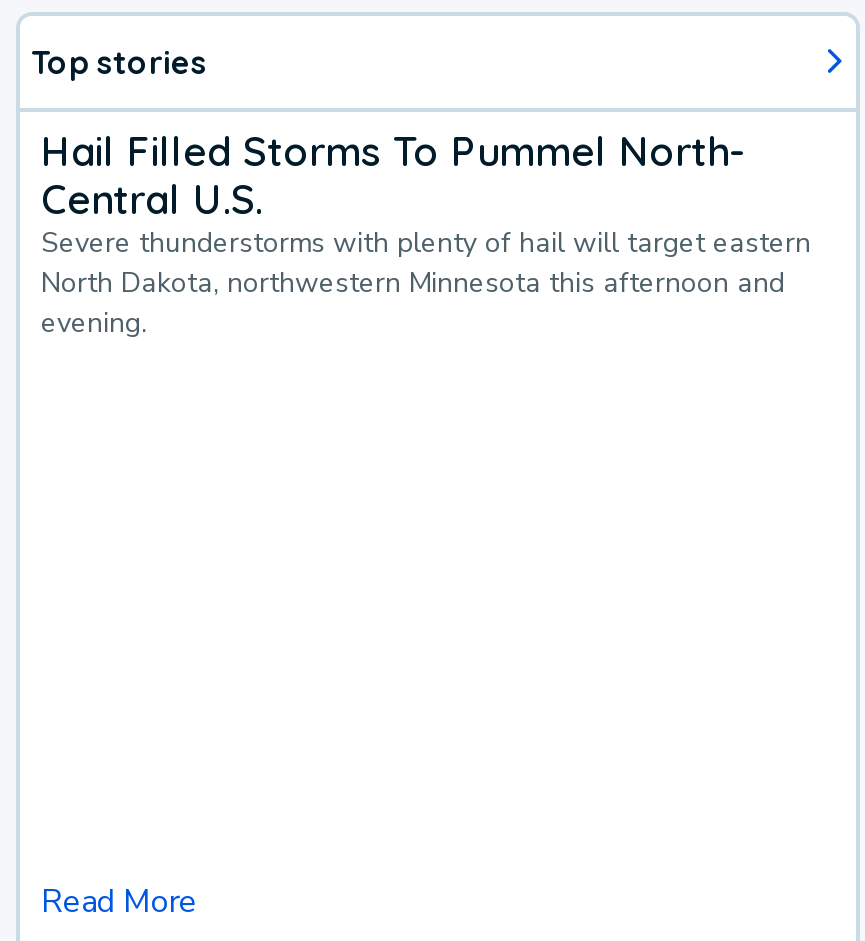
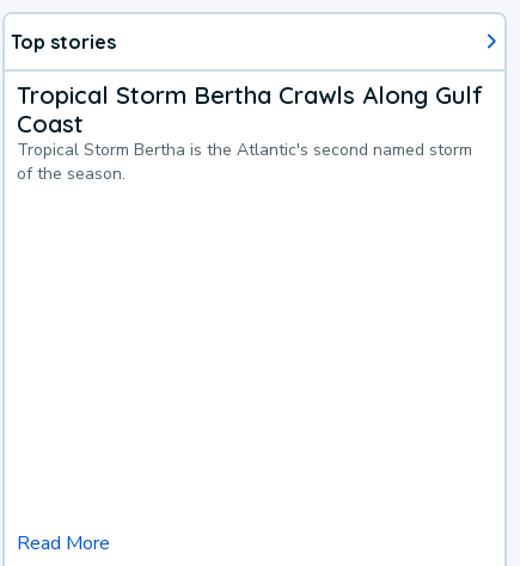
- Hail Filled Storms To Pummel North-
- Central U.S.
- Severe thunderstorms with plenty of hail will target eastern
- North Dakota, northwestern Minnesota this afternoon and
- evening.
+ Tropical Storm Bertha Crawls Along Gulf
+ Coast
+ Tropical Storm Bertha is the Atlantic's second named storm
+ of the season.
